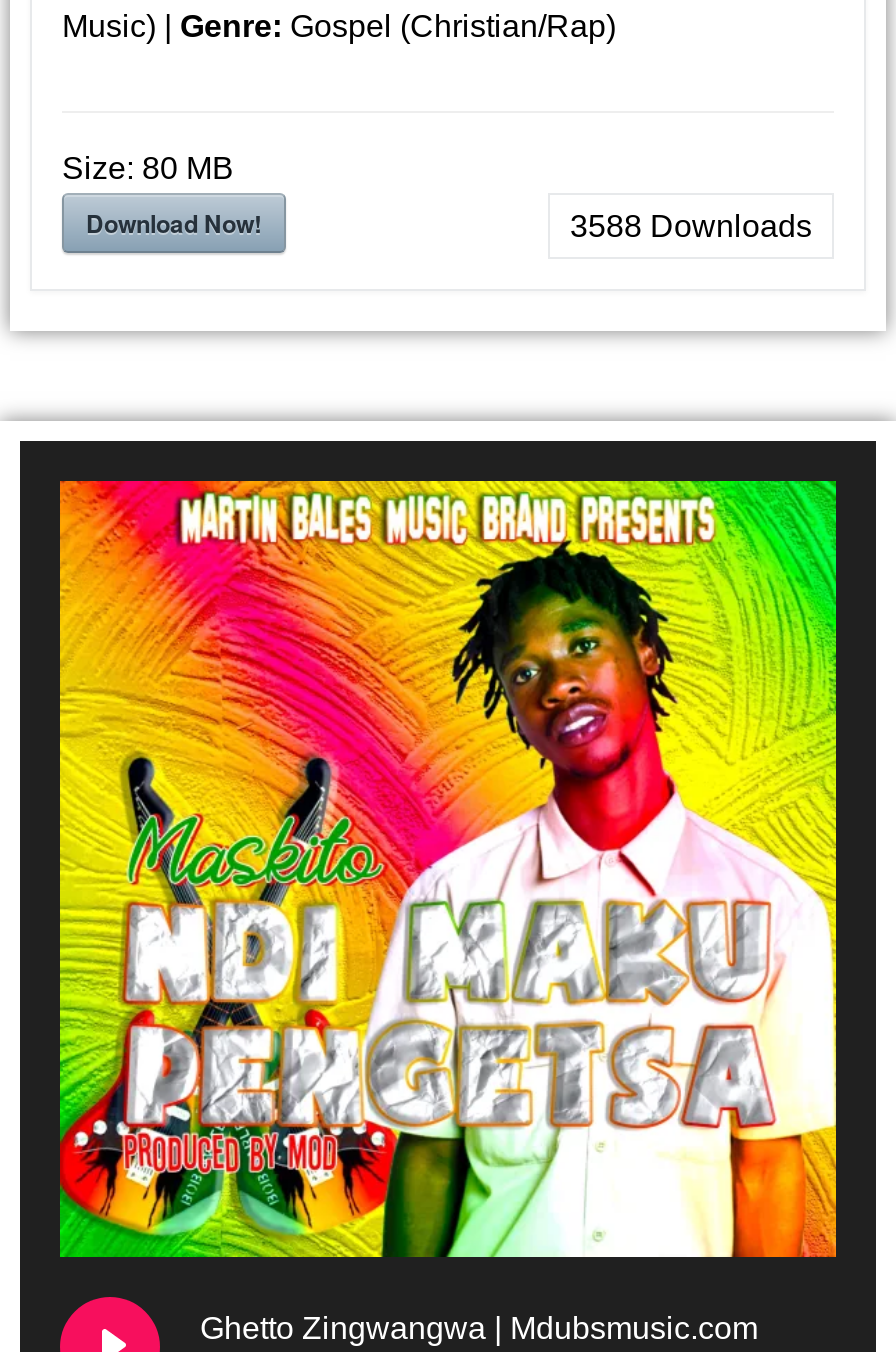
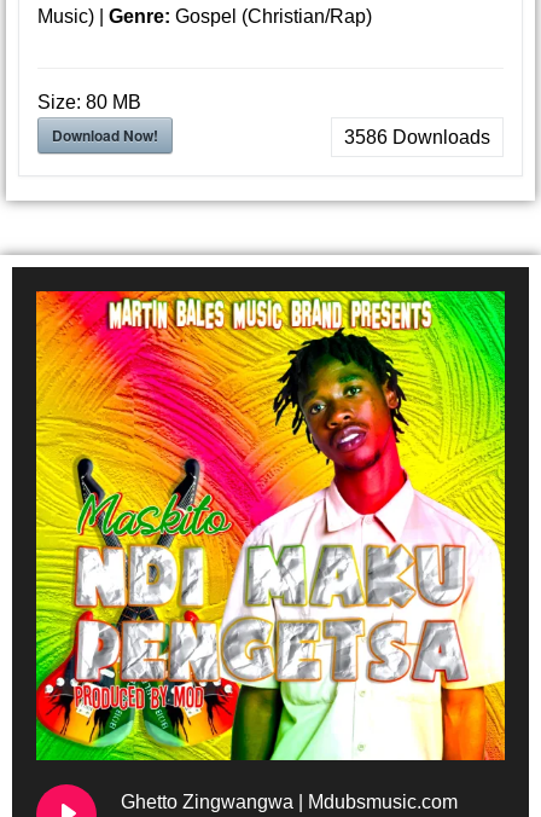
- 3588 Downloads
+ 3586 Downloads
